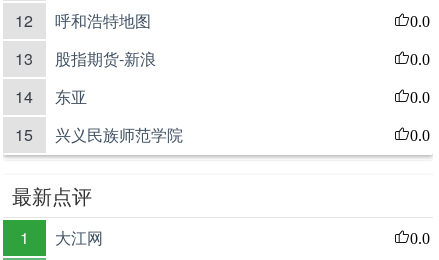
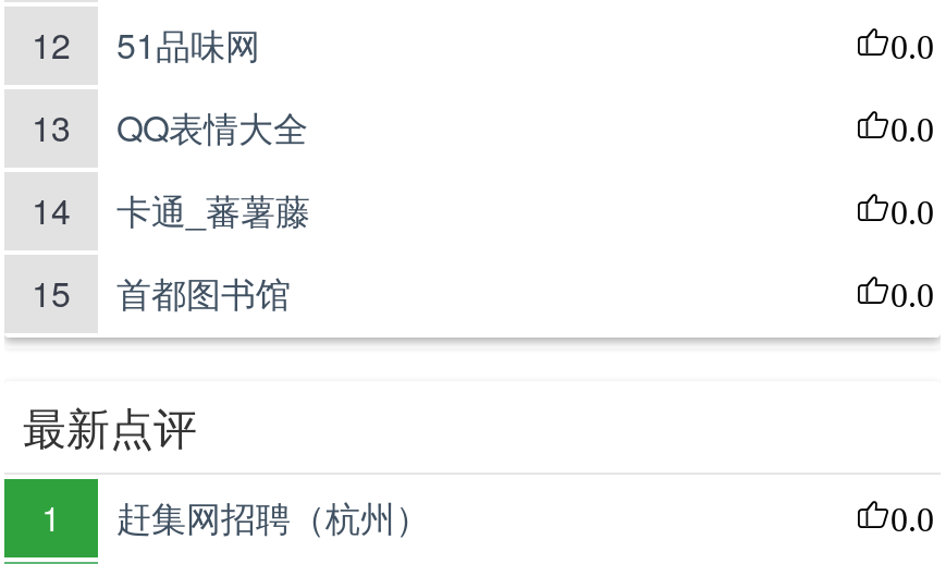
- 呼和浩特地图
+ 51品味网

- 股指期货-新浪
+ QQ表情大全

- 东亚
+ 卡通_蕃薯藤

- 兴义民族师范学院
+ 首都图书馆

- 大江网
+ 赶集网招聘（杭州）
